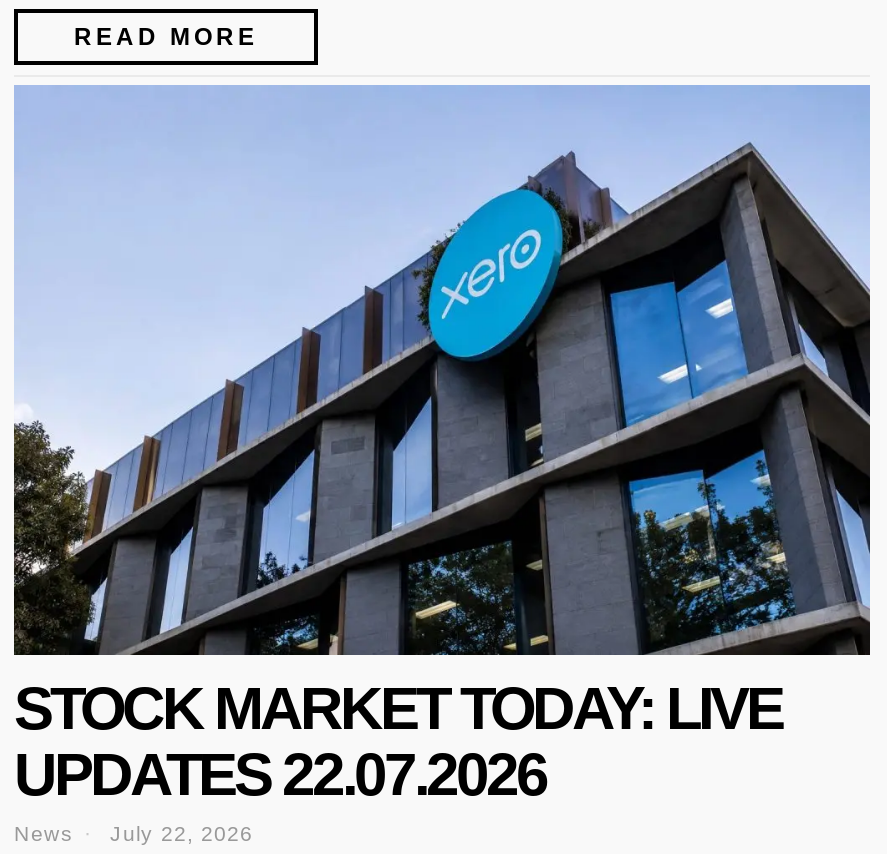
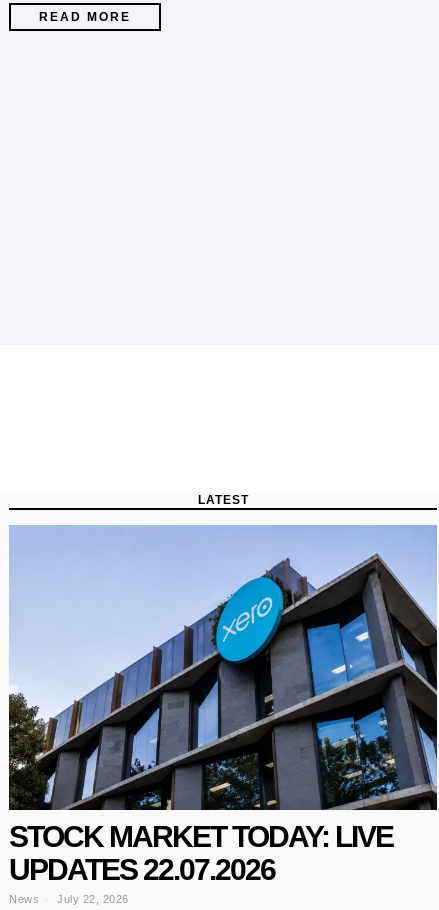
+ LATEST
